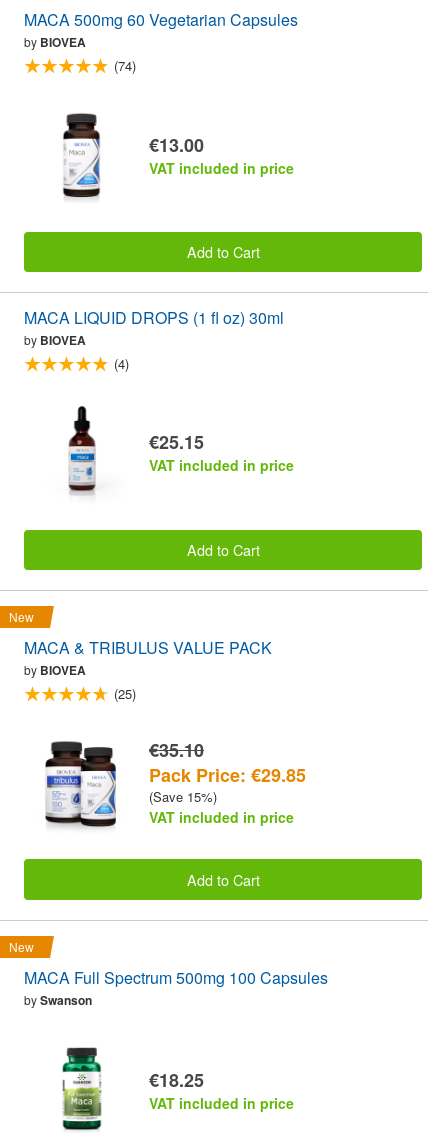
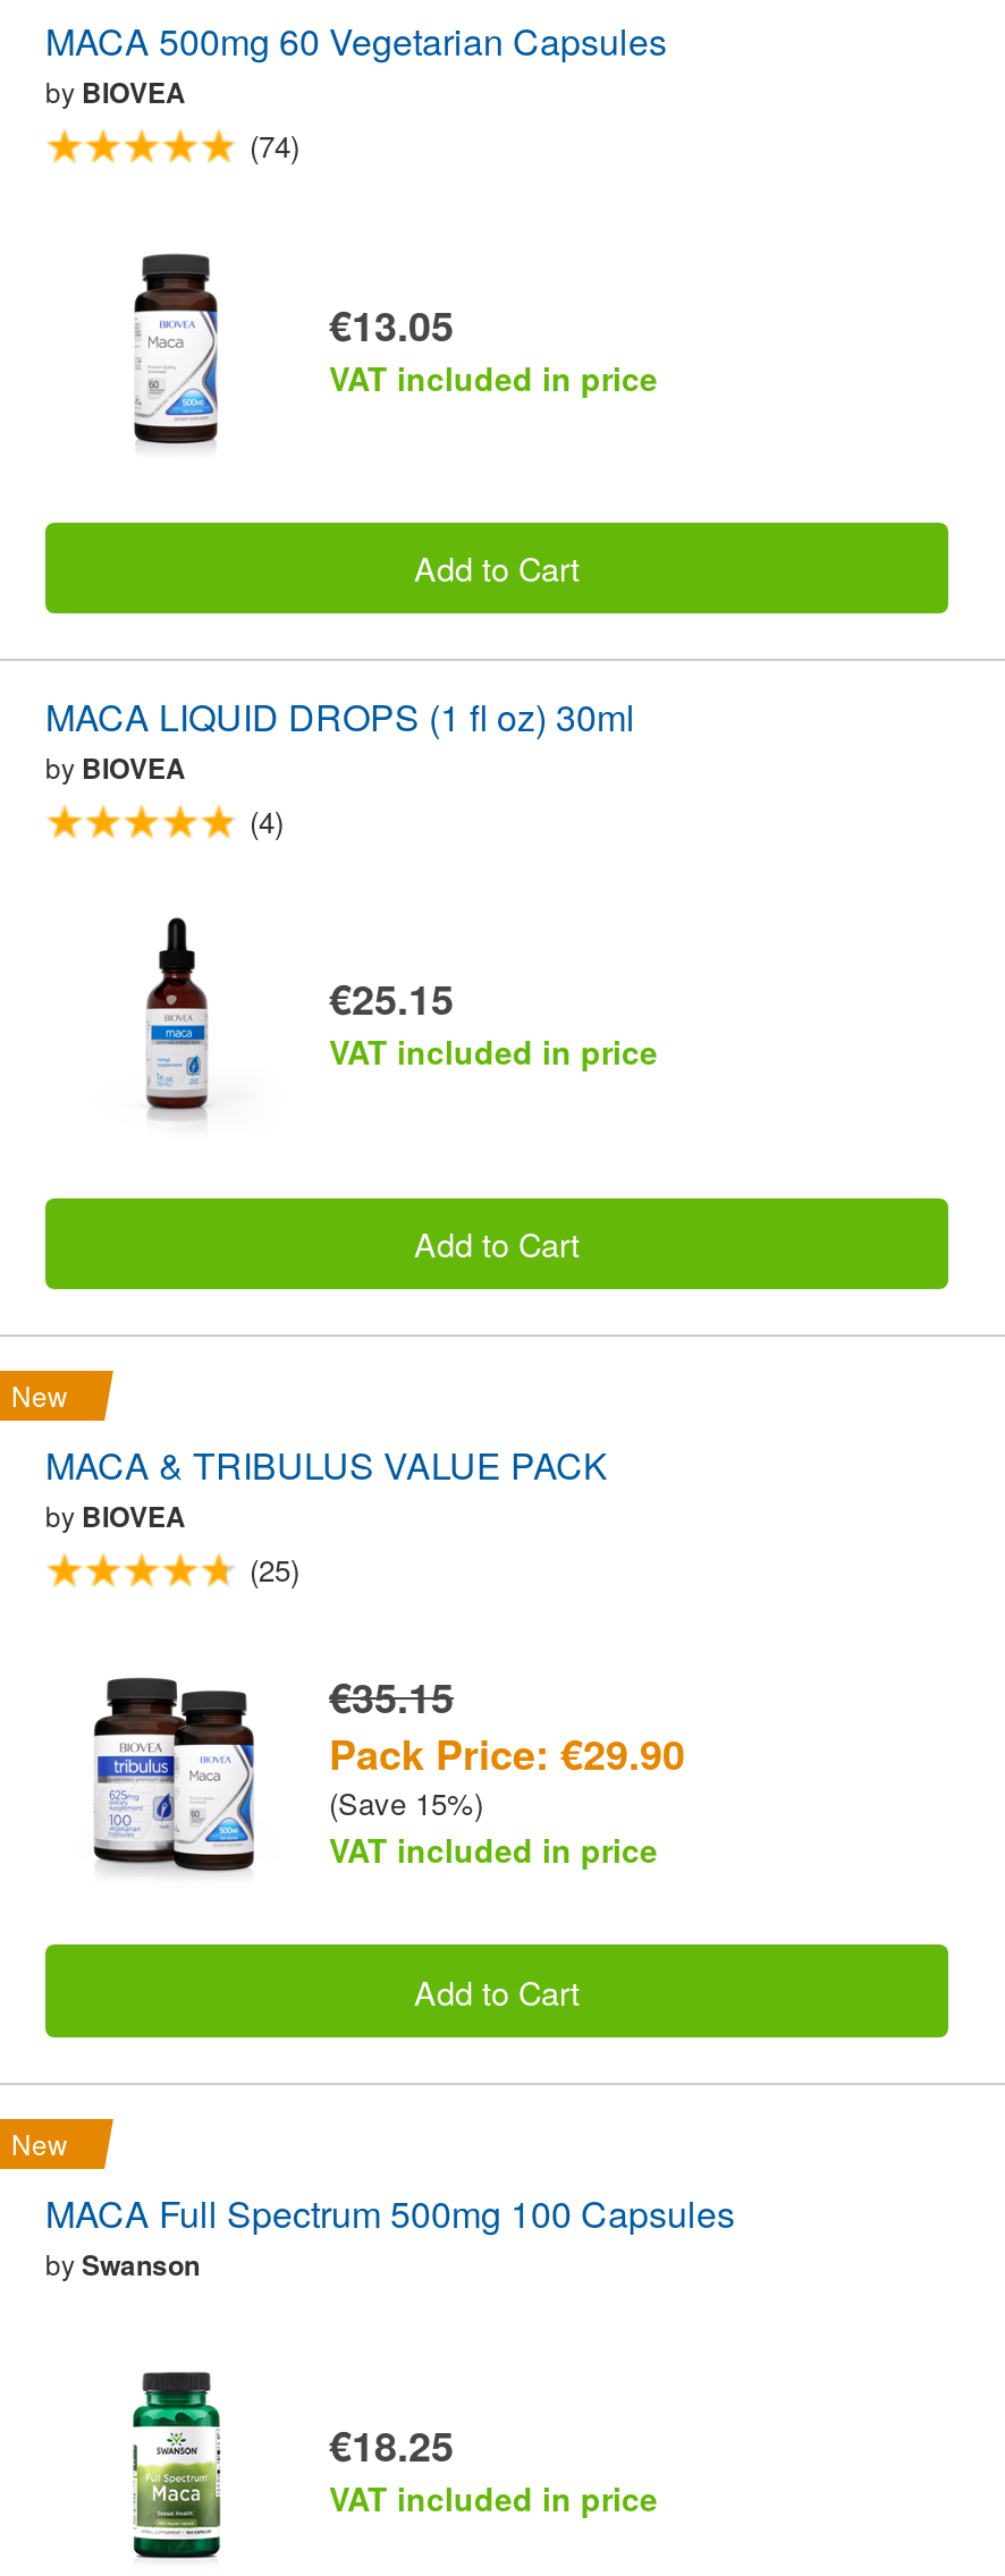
- €13.00
+ €13.05

- €35.10
+ €35.15

- Pack Price: €29.85
+ Pack Price: €29.90
